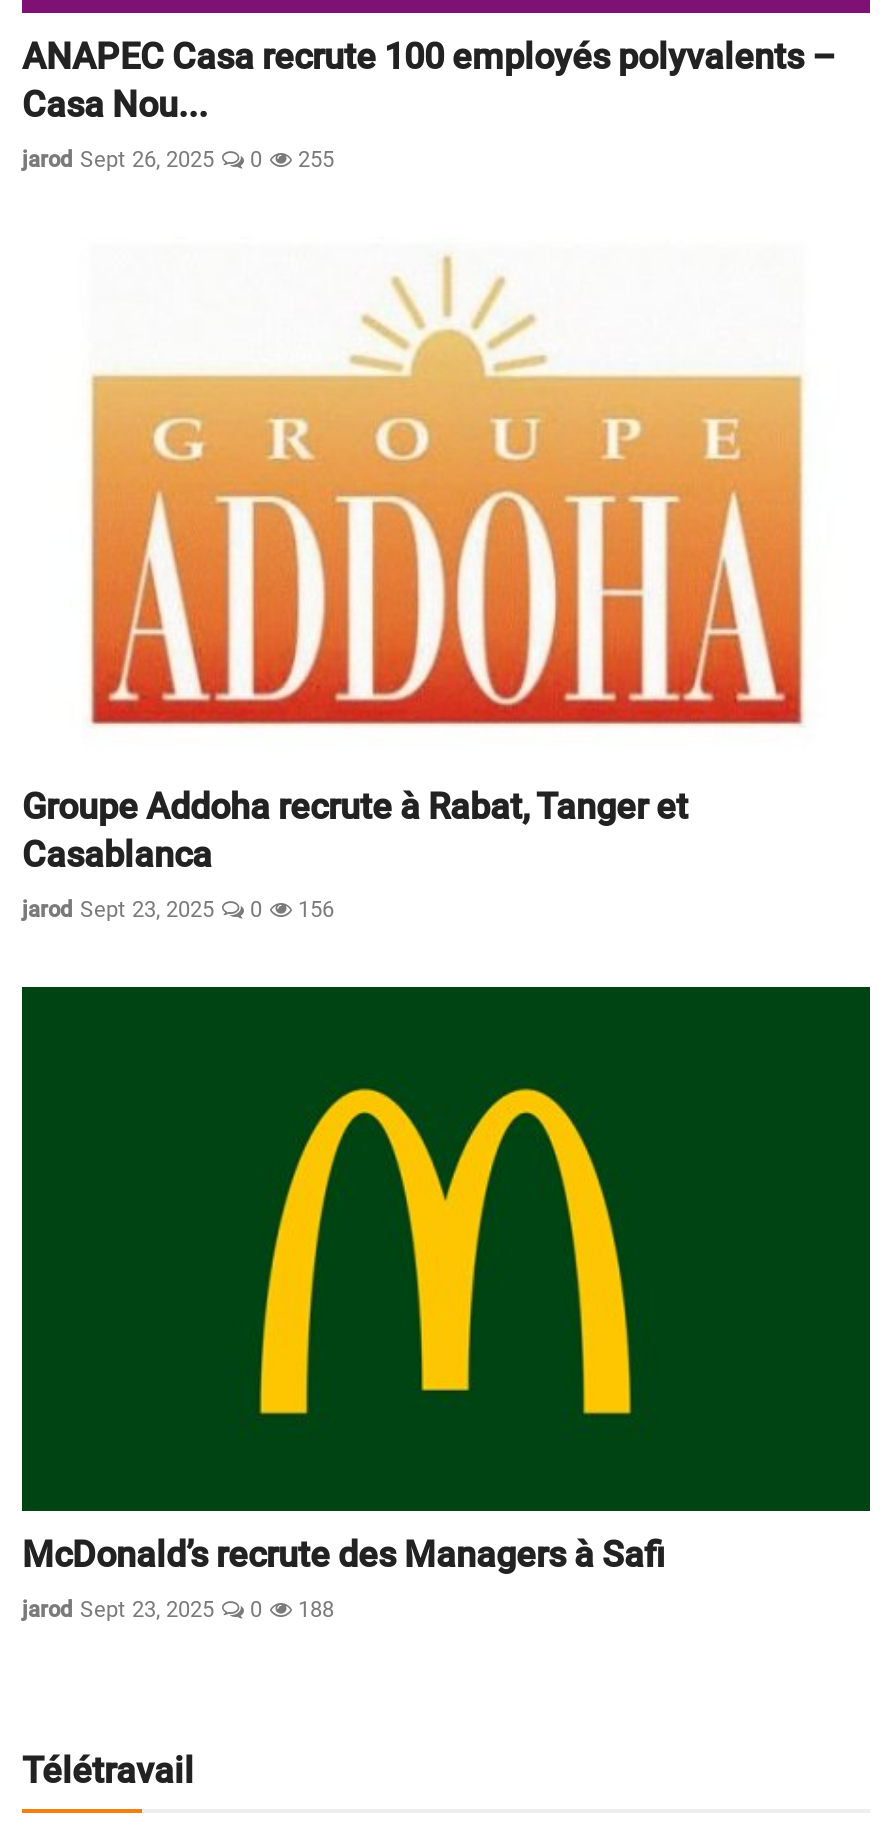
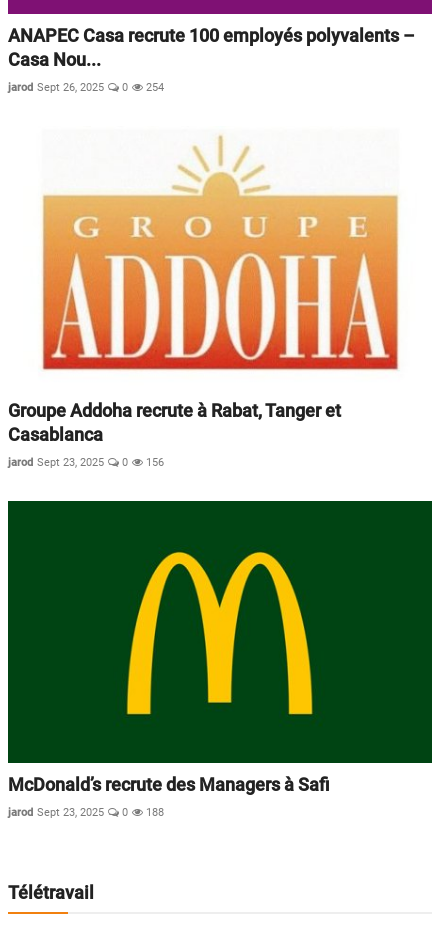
- jarod Sept 26, 2025 0 255
+ jarod Sept 26, 2025 0 254
